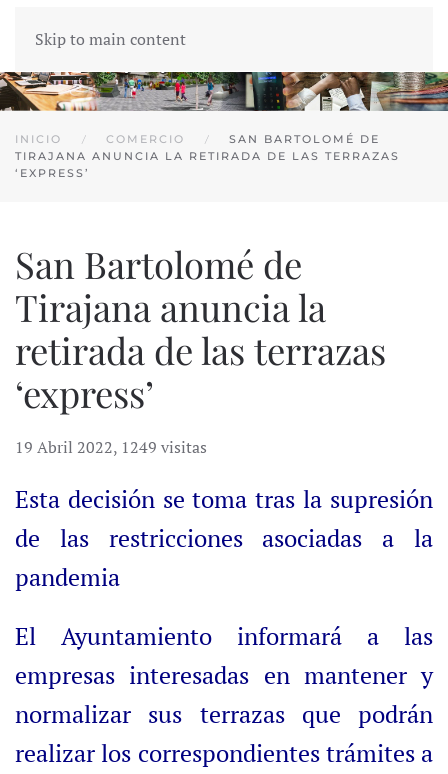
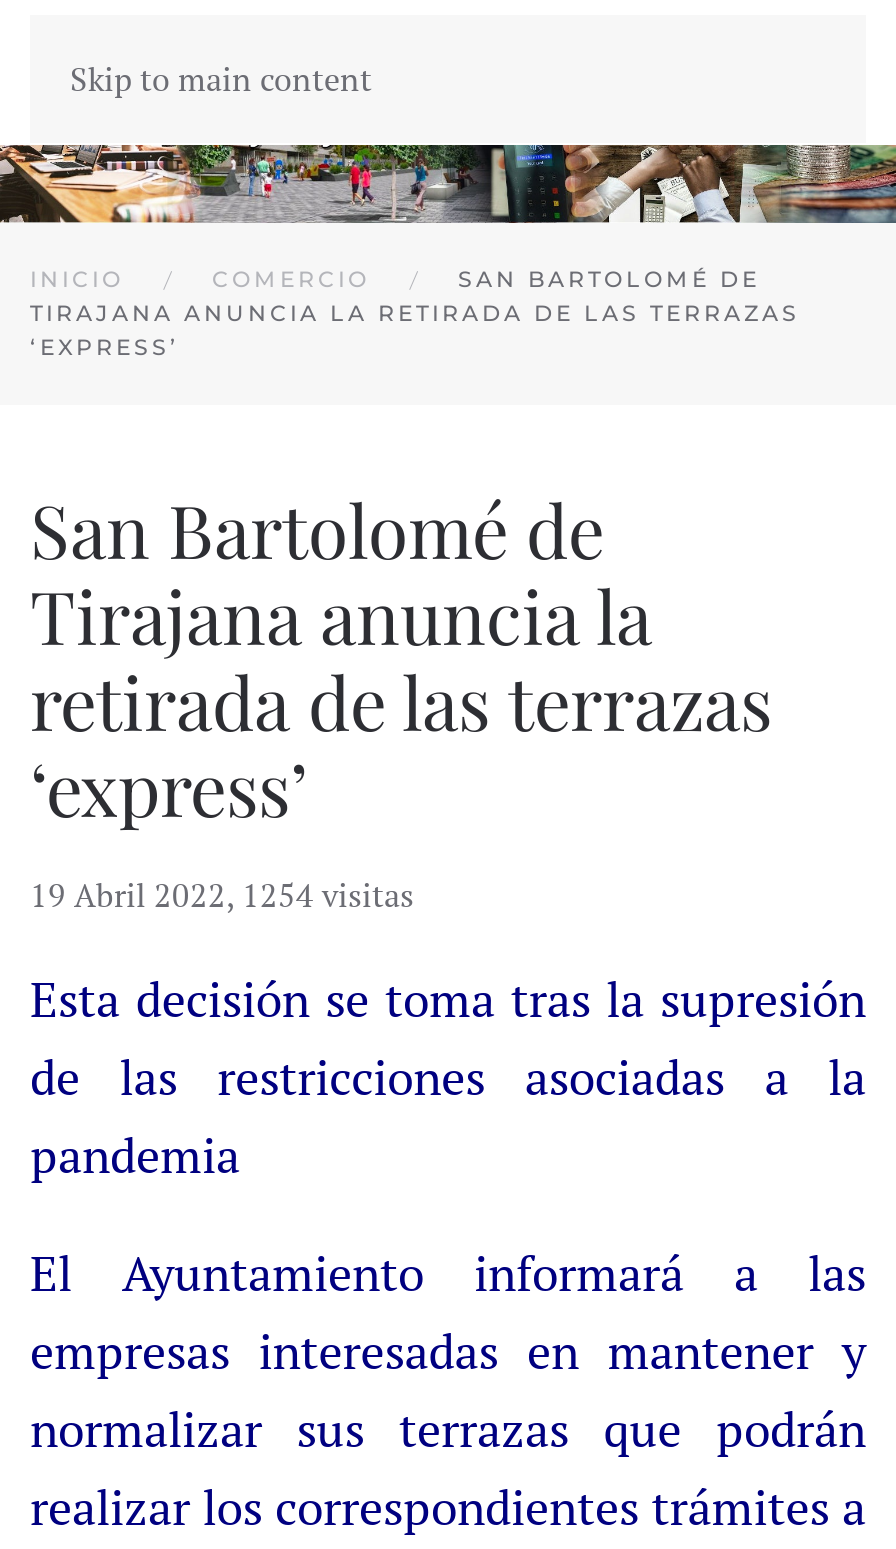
- 19 Abril 2022, 1249 visitas
+ 19 Abril 2022, 1254 visitas
